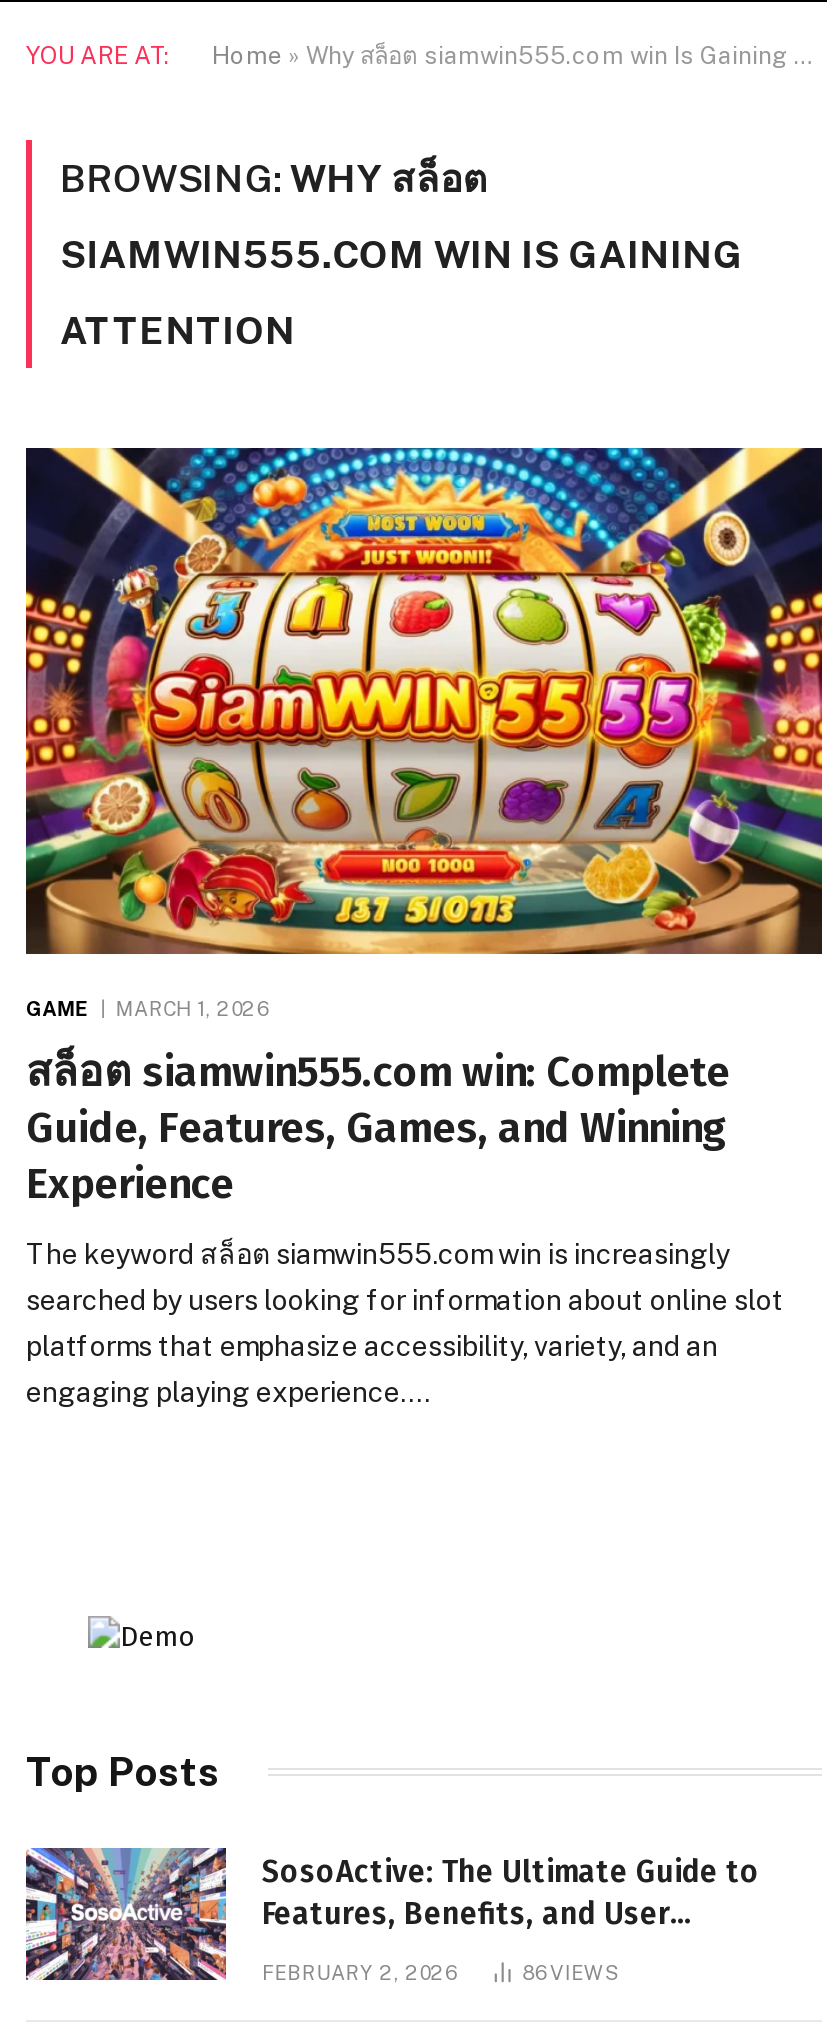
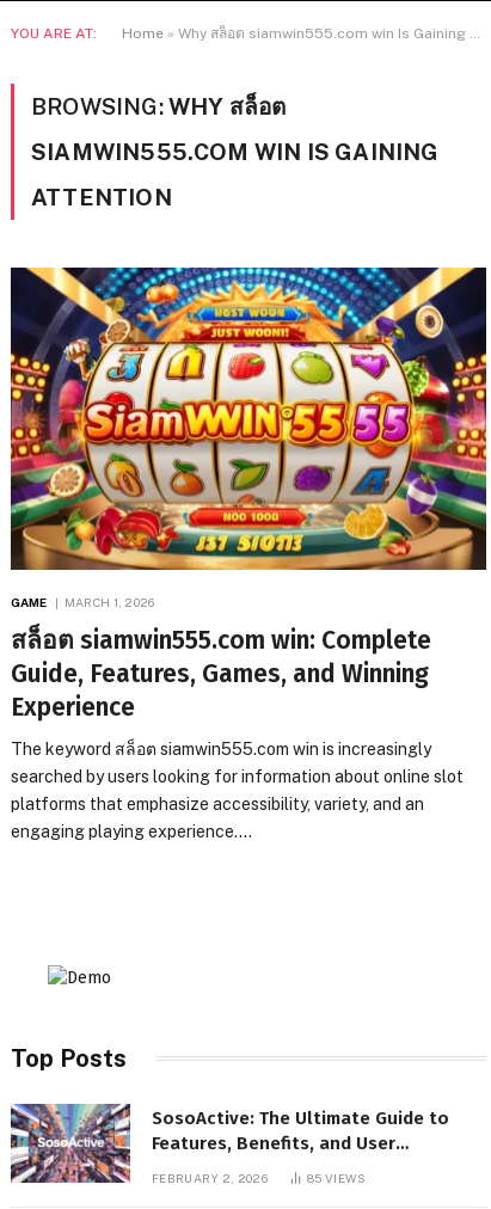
- 86VIEWS
+ 85VIEWS
